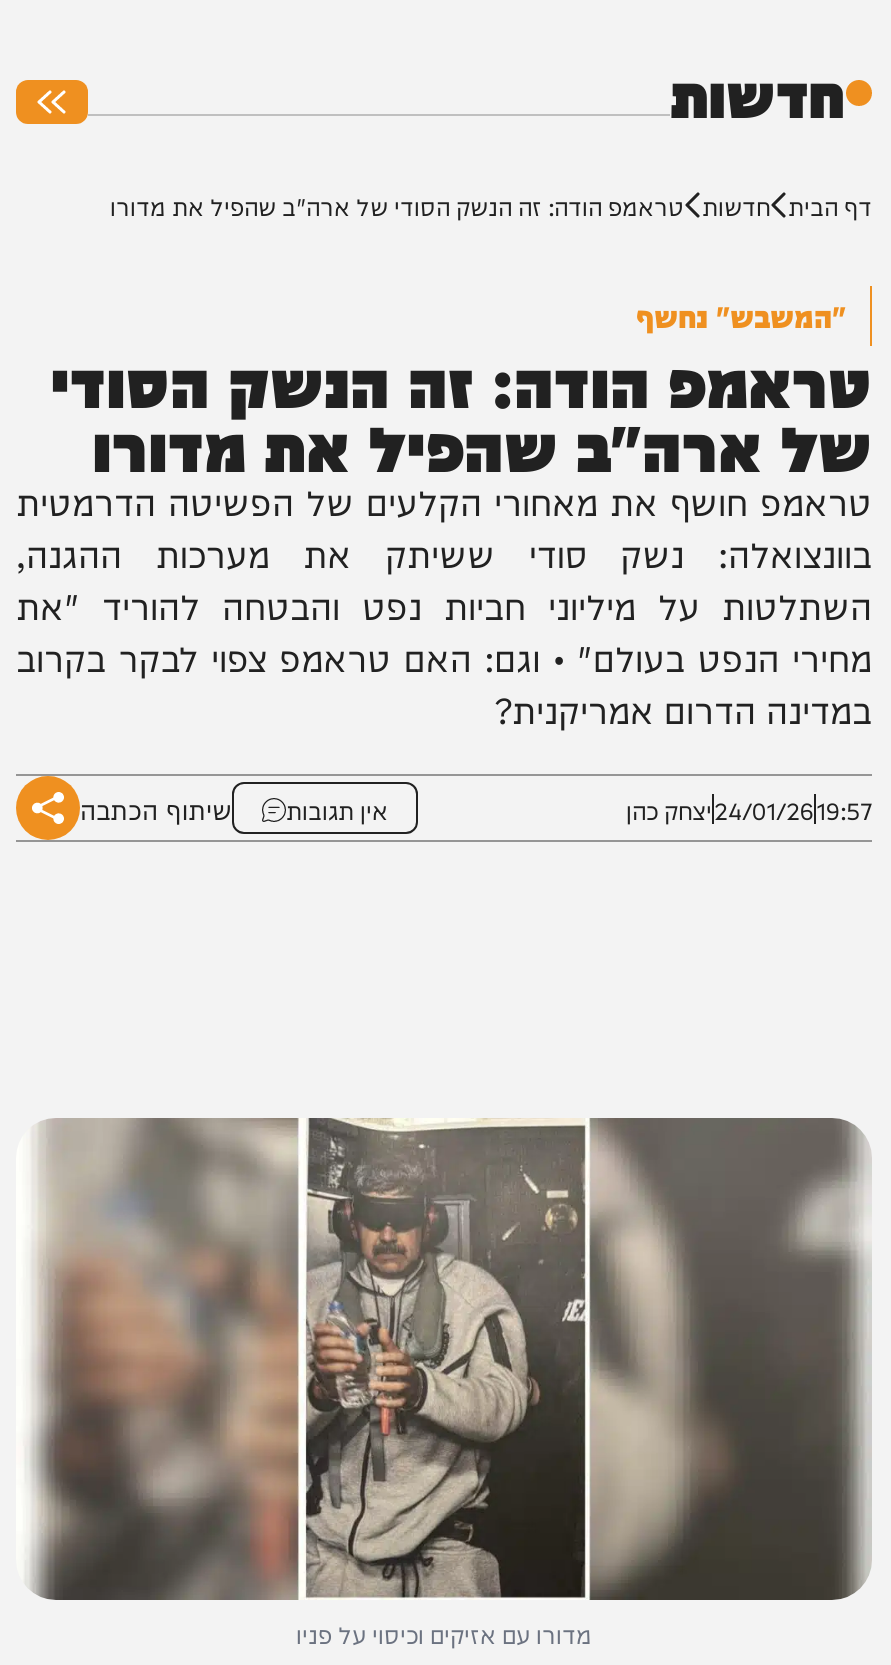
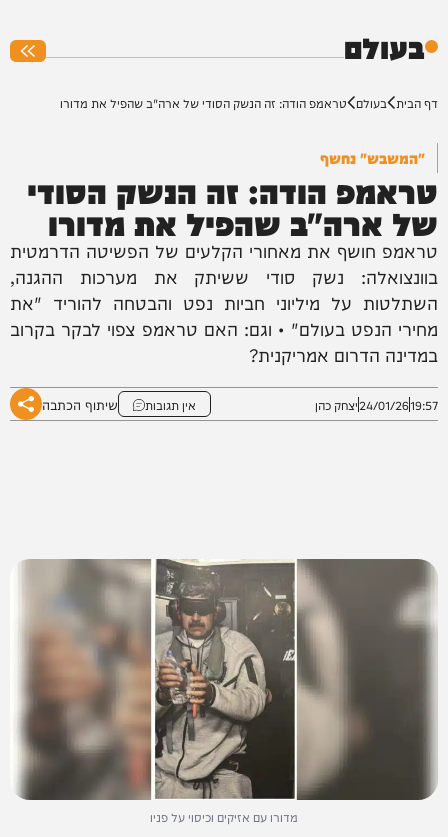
- חדשות
+ בעולם

- דף הבית חדשות טראמפ הודה: זה הנשק הסודי של ארה"ב שהפיל את מדורו
+ דף הבית בעולם טראמפ הודה: זה הנשק הסודי של ארה"ב שהפיל את מדורו
